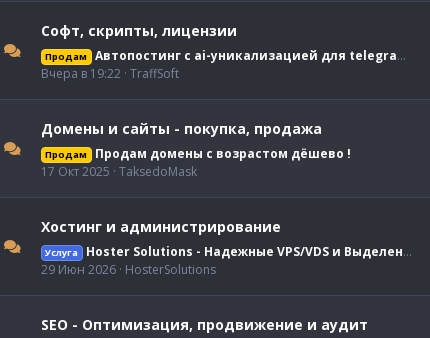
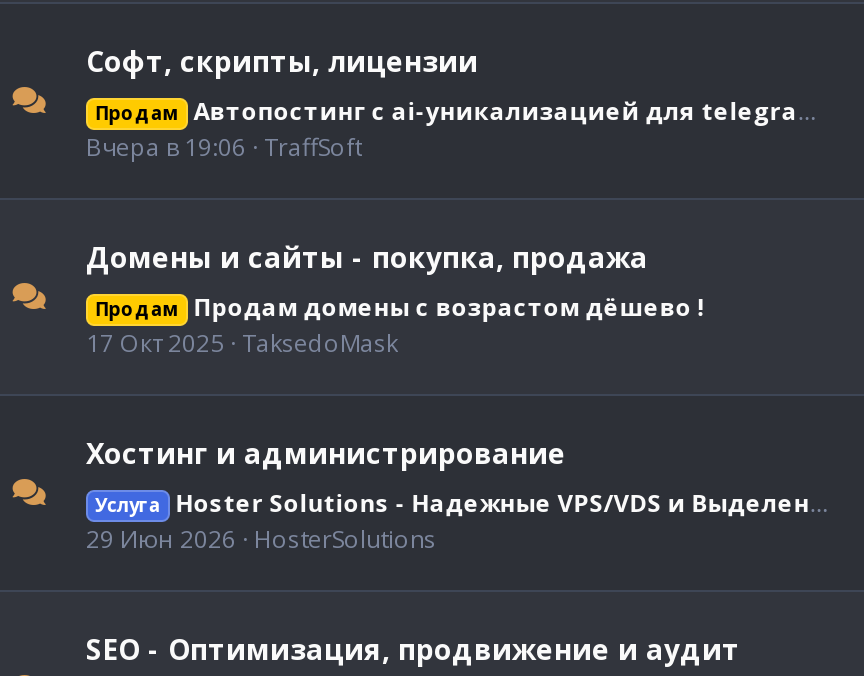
- Вчера в 19:22 TraffSoft
+ Вчера в 19:06 TraffSoft
